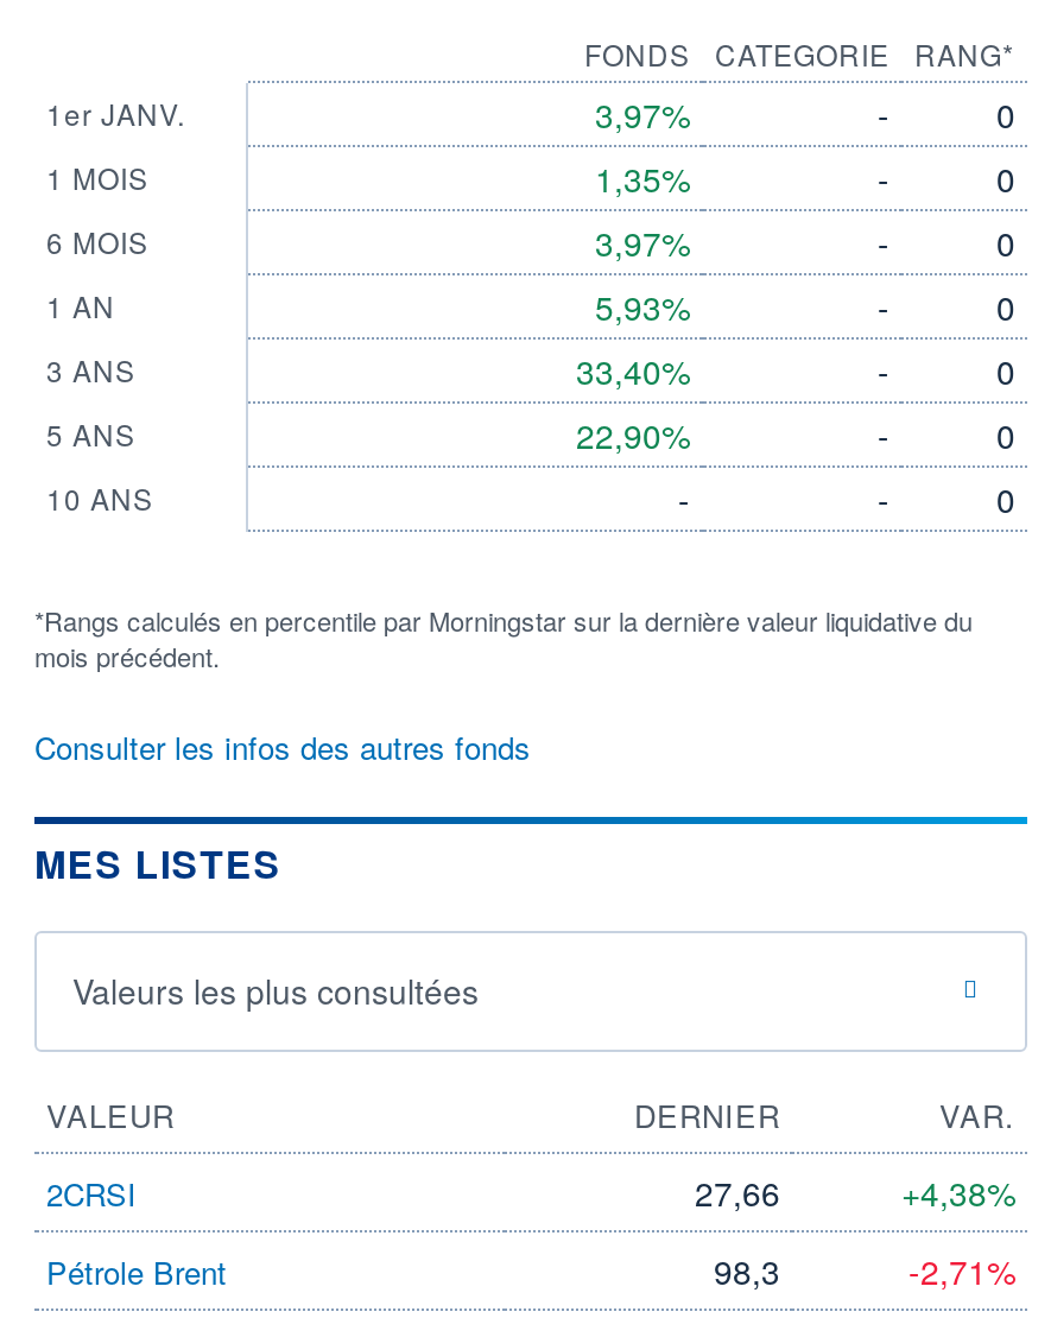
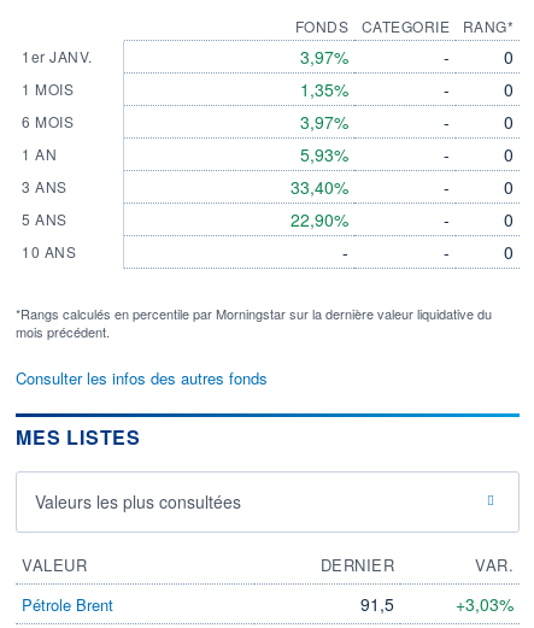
- 2CRSI
- 27,66
- +4,38%

- 98,3
+ 91,5

- -2,71%
+ +3,03%
